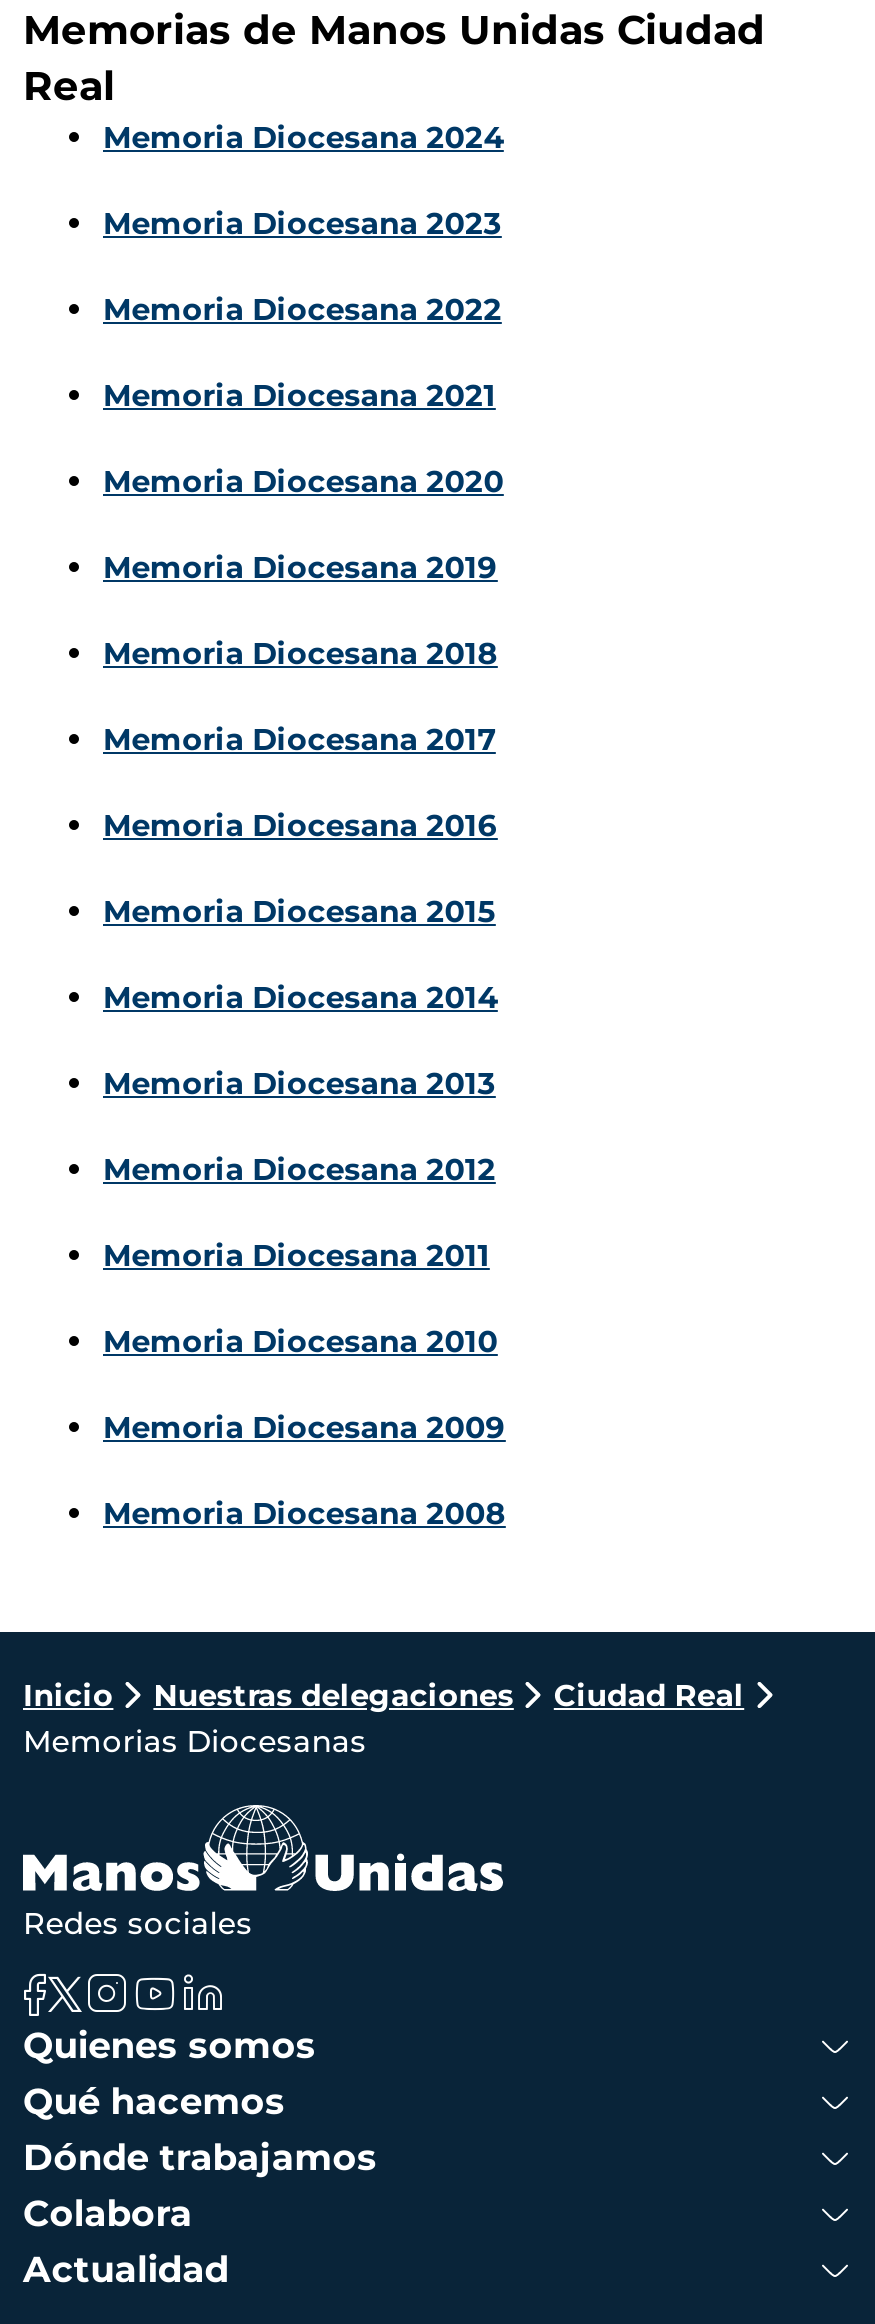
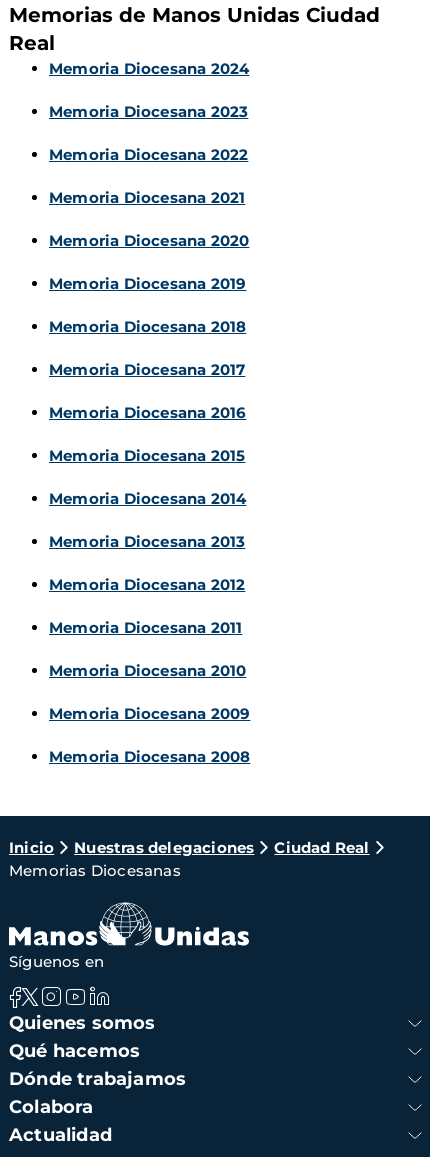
- Redes sociales
+ Síguenos en
